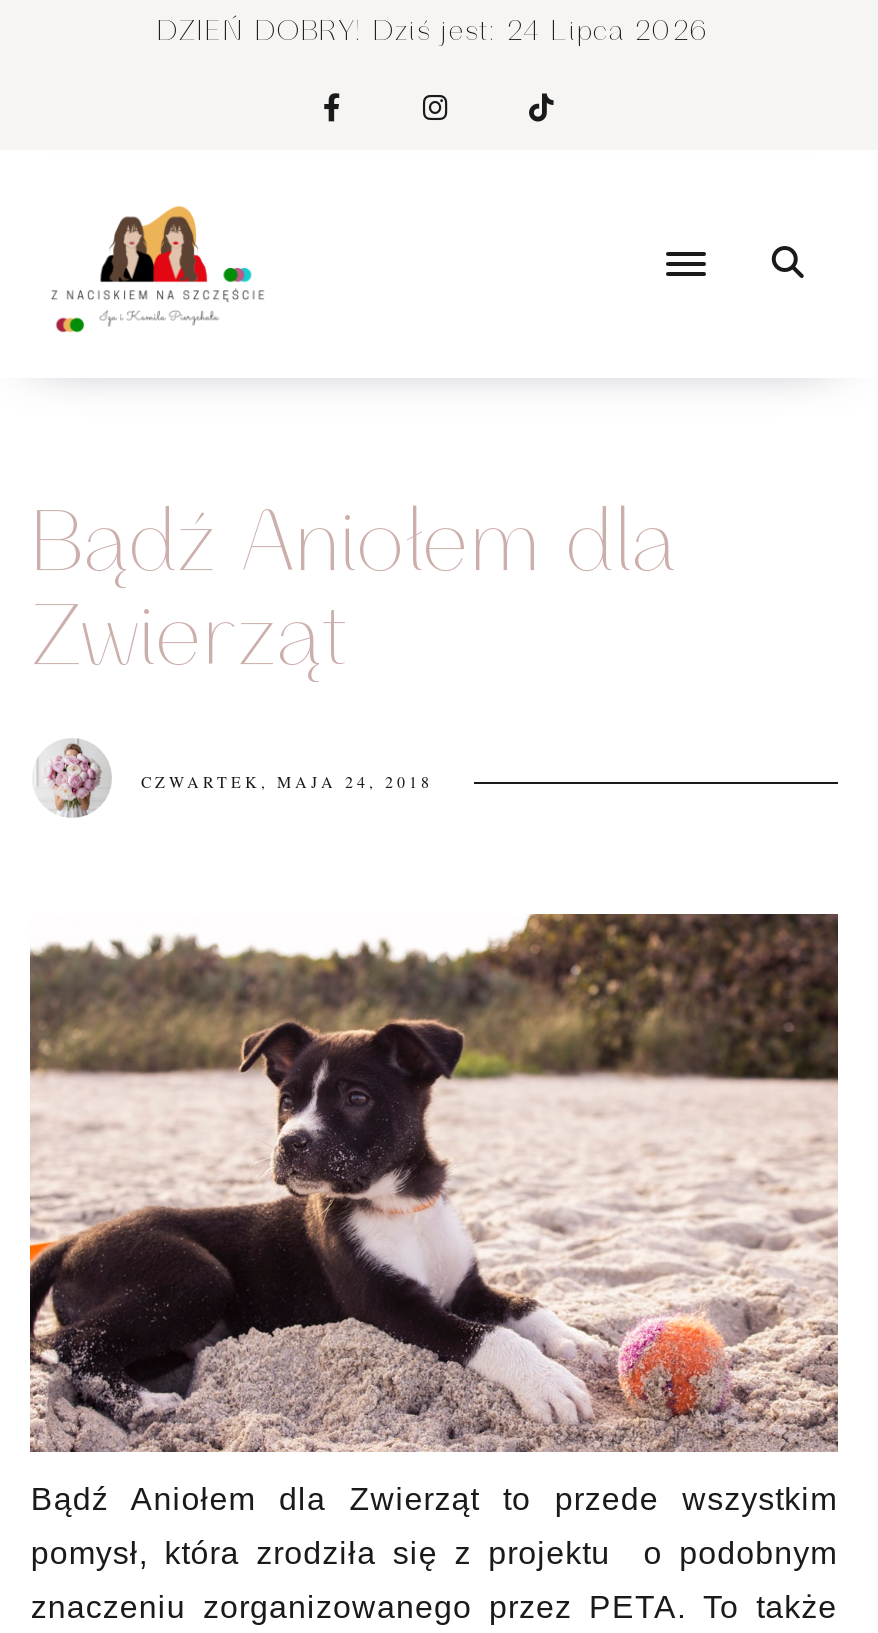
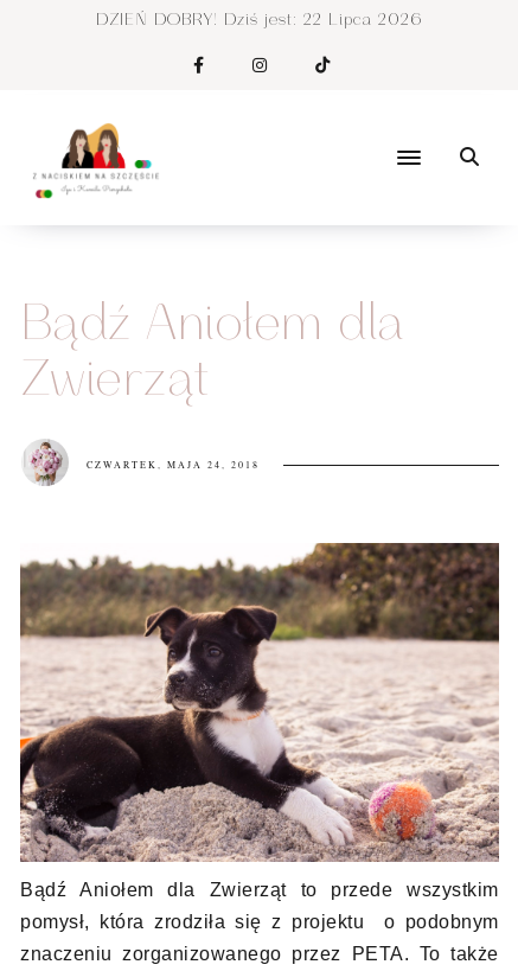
- DZIEŃ DOBRY! Dziś jest: 24 Lipca 2026
+ DZIEŃ DOBRY! Dziś jest: 22 Lipca 2026
